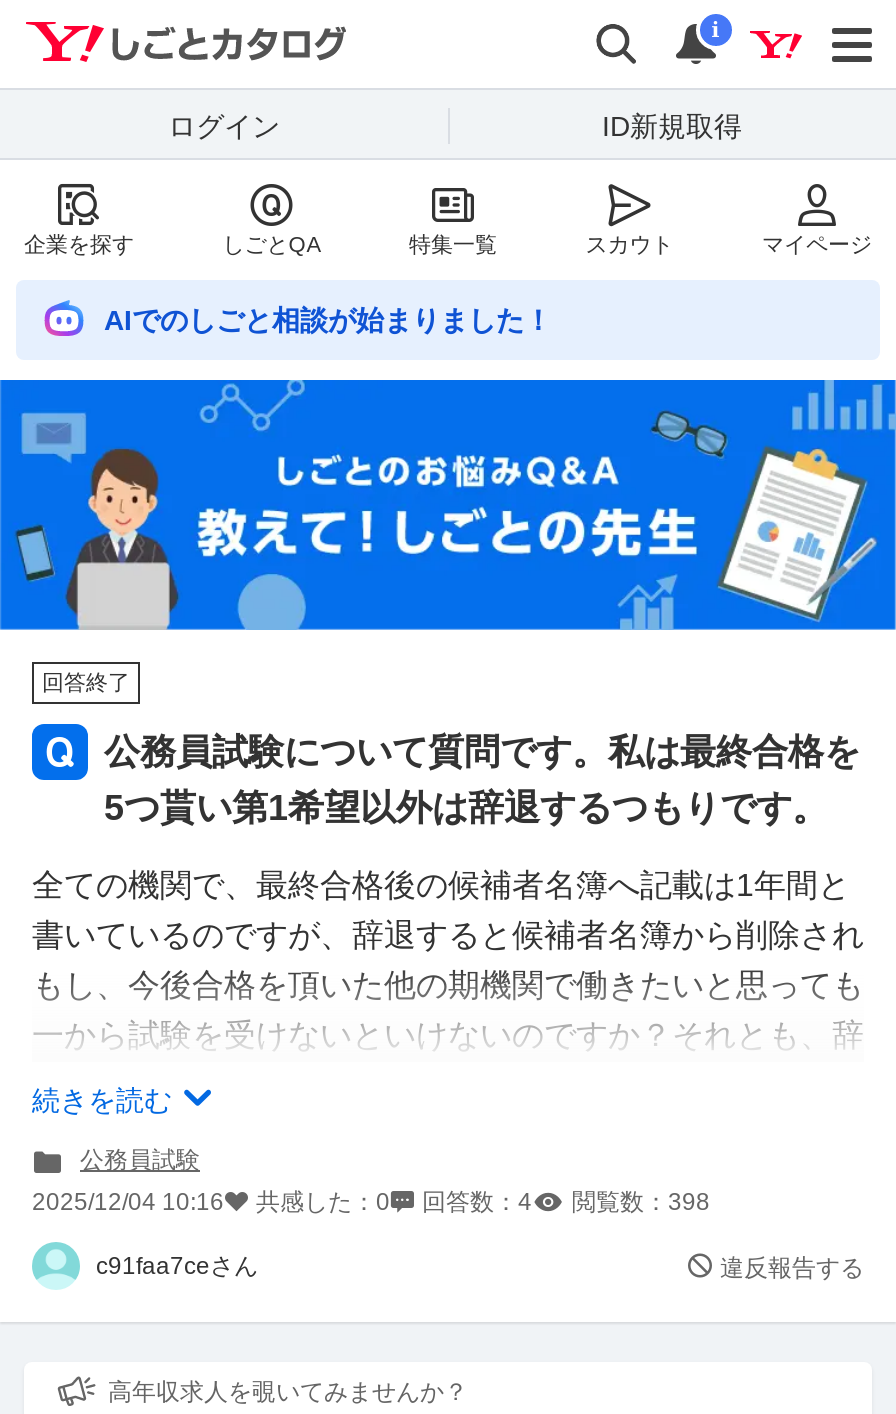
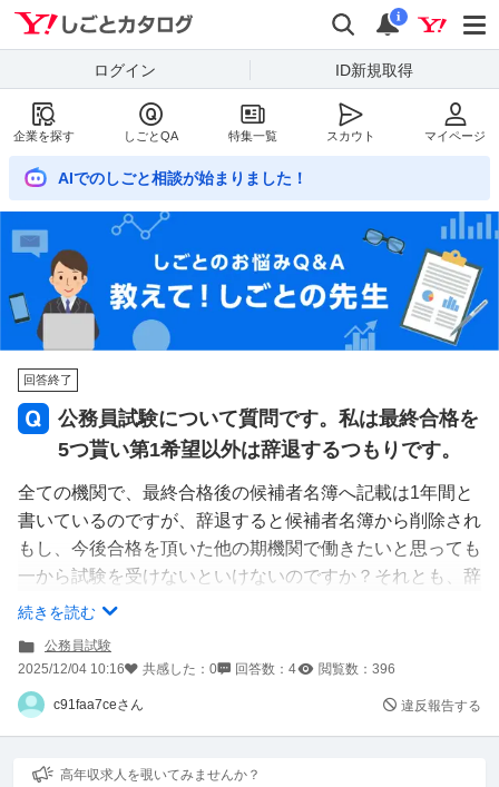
- 閲覧数：398
+ 閲覧数：396
